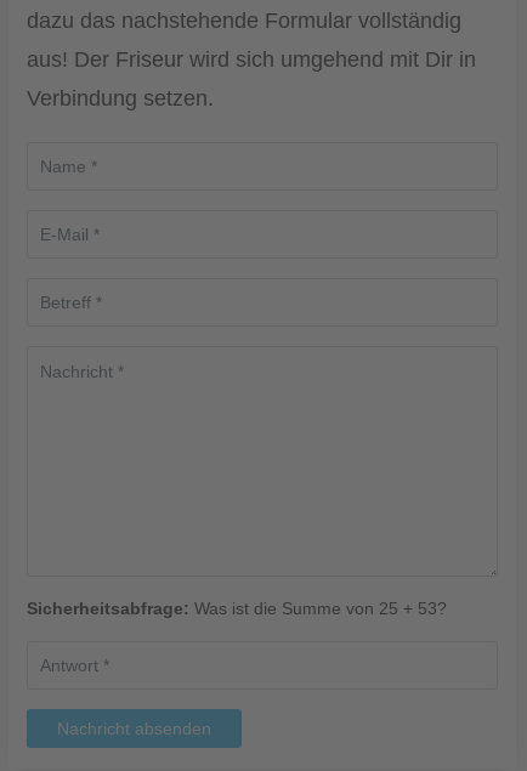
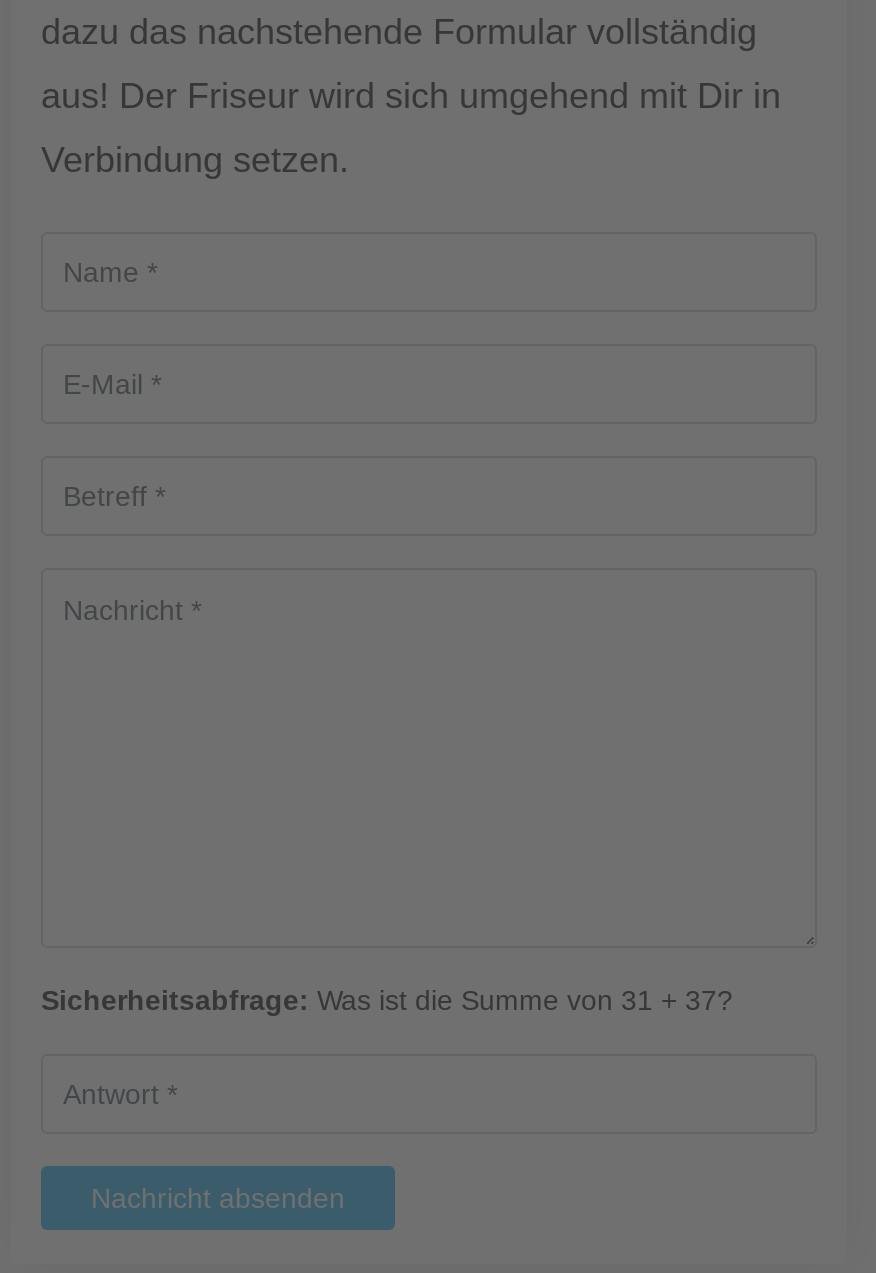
- Sicherheitsabfrage: Was ist die Summe von 25 + 53?
+ Sicherheitsabfrage: Was ist die Summe von 31 + 37?
